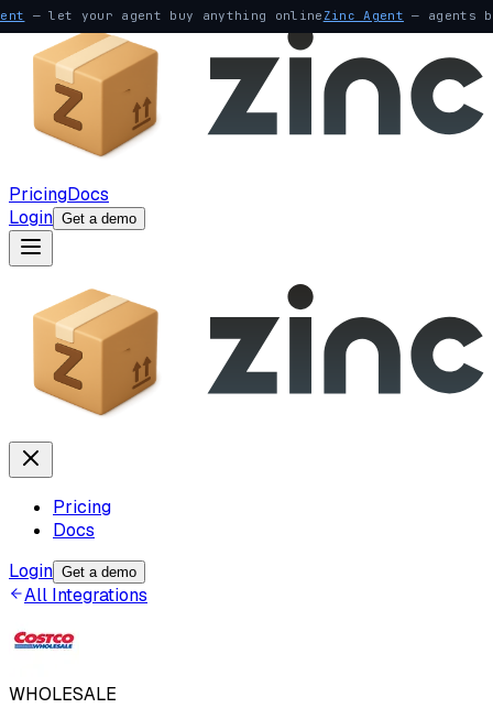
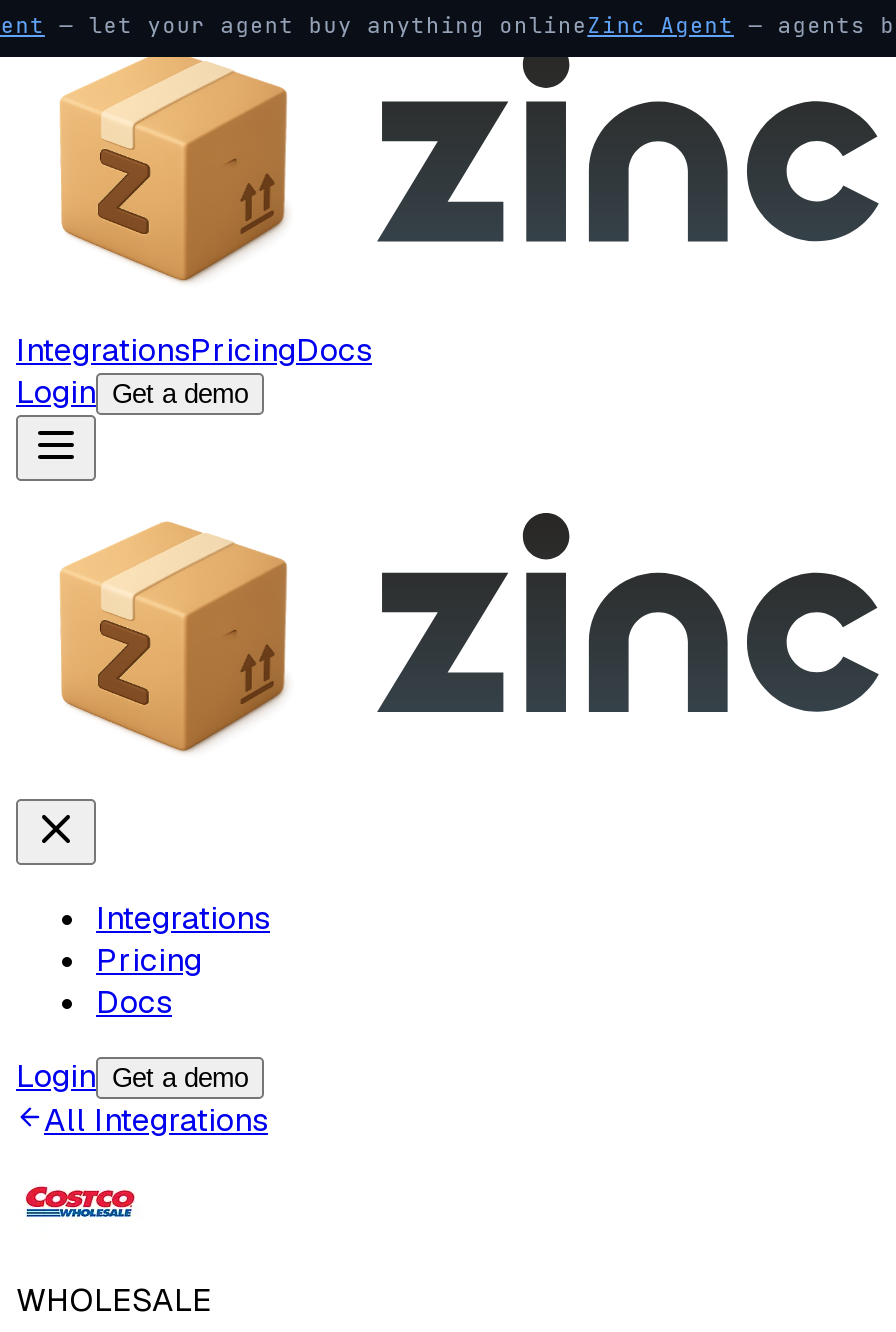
- PricingDocs
+ IntegrationsPricingDocs

+ Integrations
